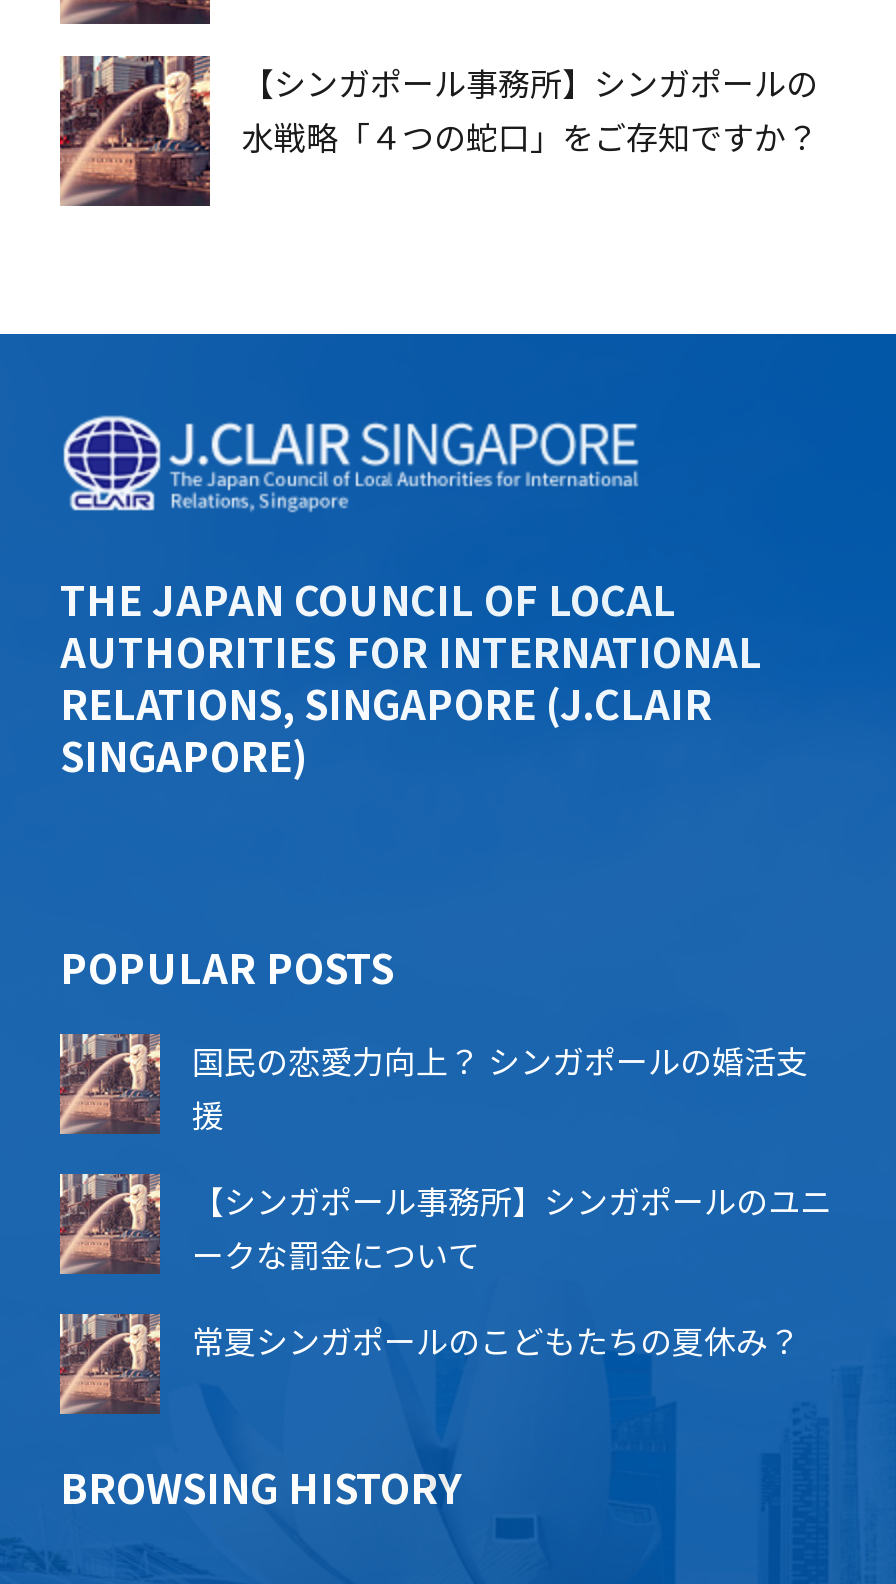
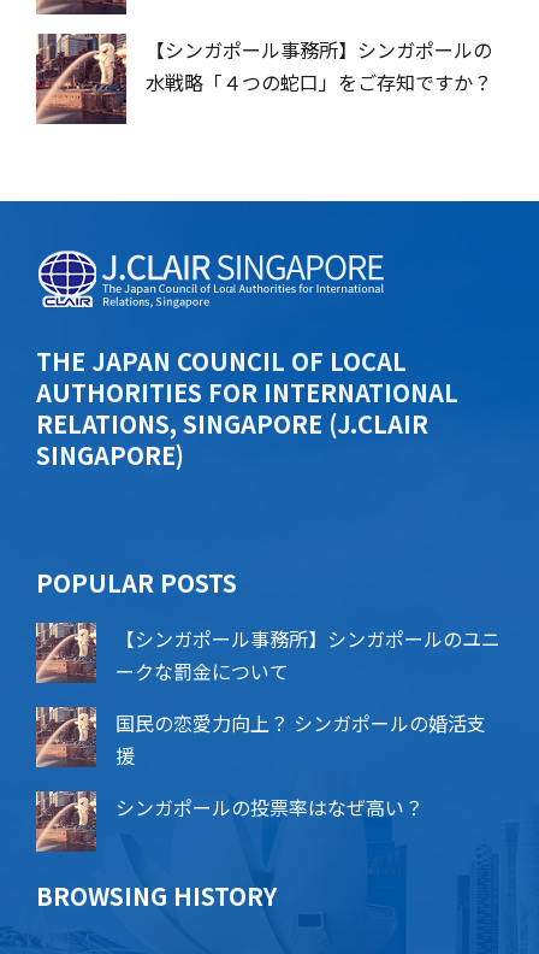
moved down: 国民の恋愛力向上？ シンガポールの婚活支 | 援

moved up: [image] | 【シンガポール事務所】シンガポールのユニ | ークな罰金について

- 常夏シンガポールのこどもたちの夏休み？
+ シンガポールの投票率はなぜ高い？
